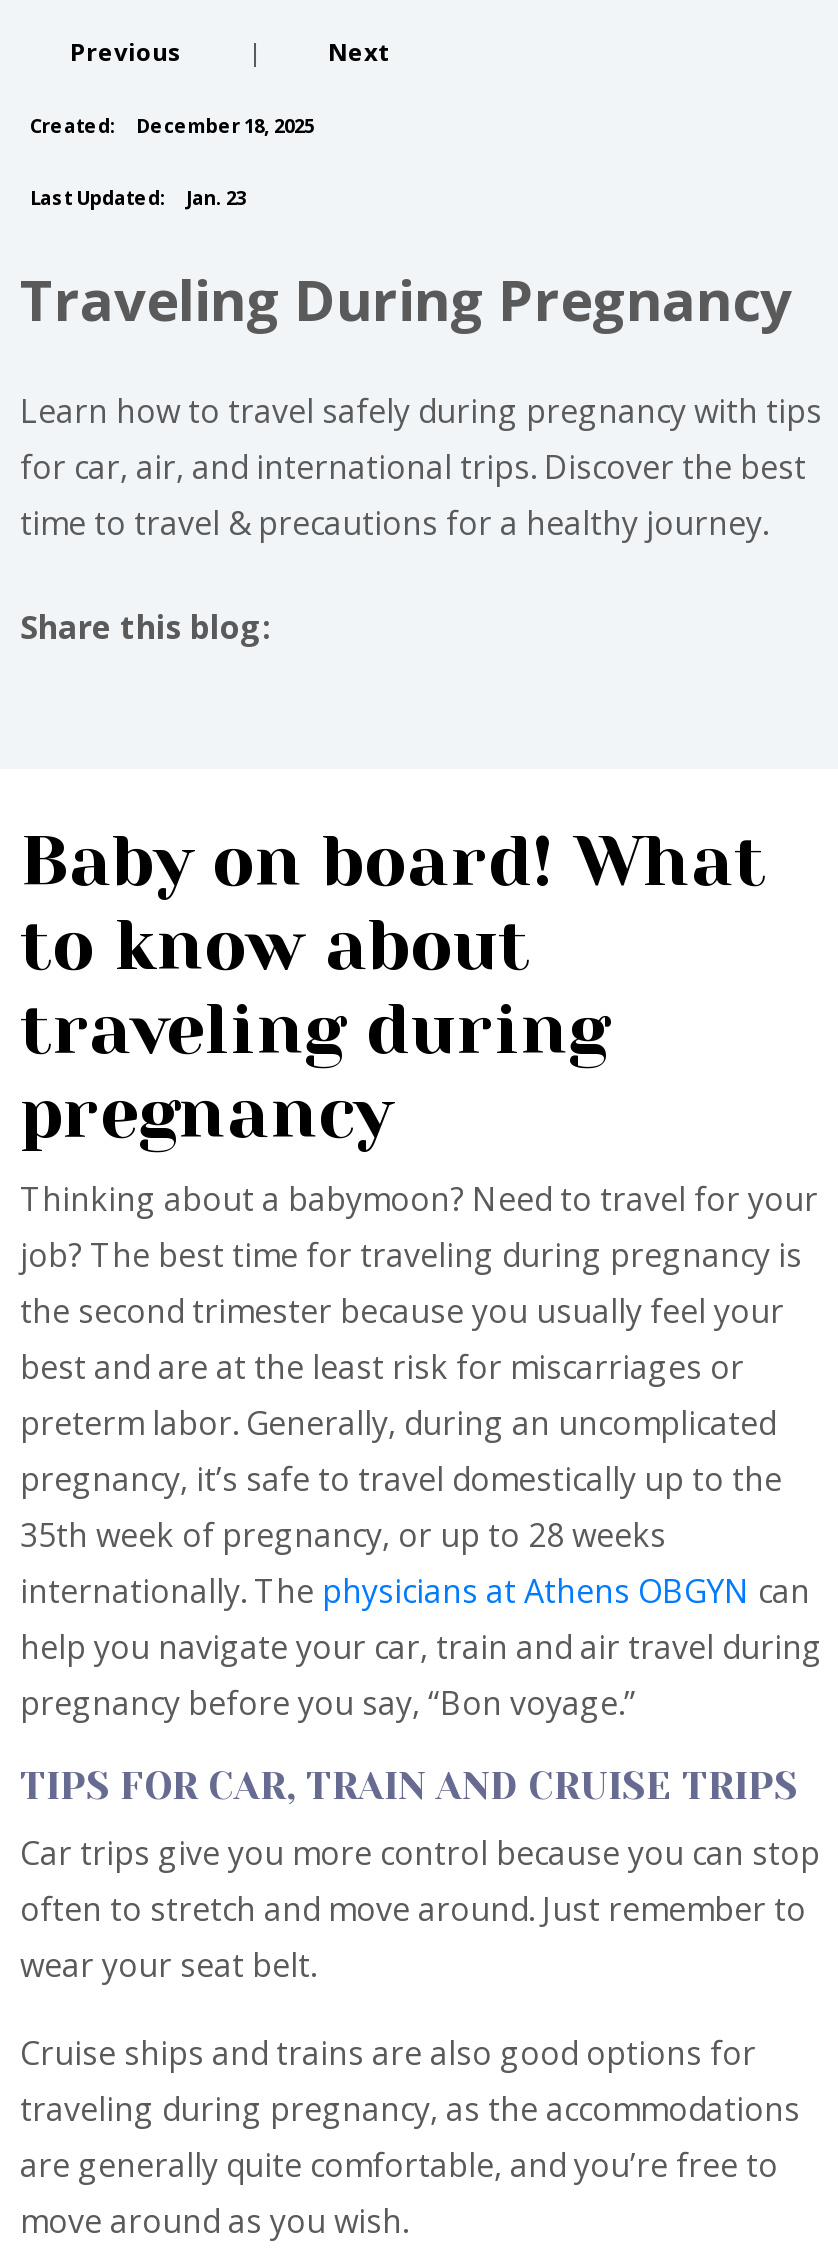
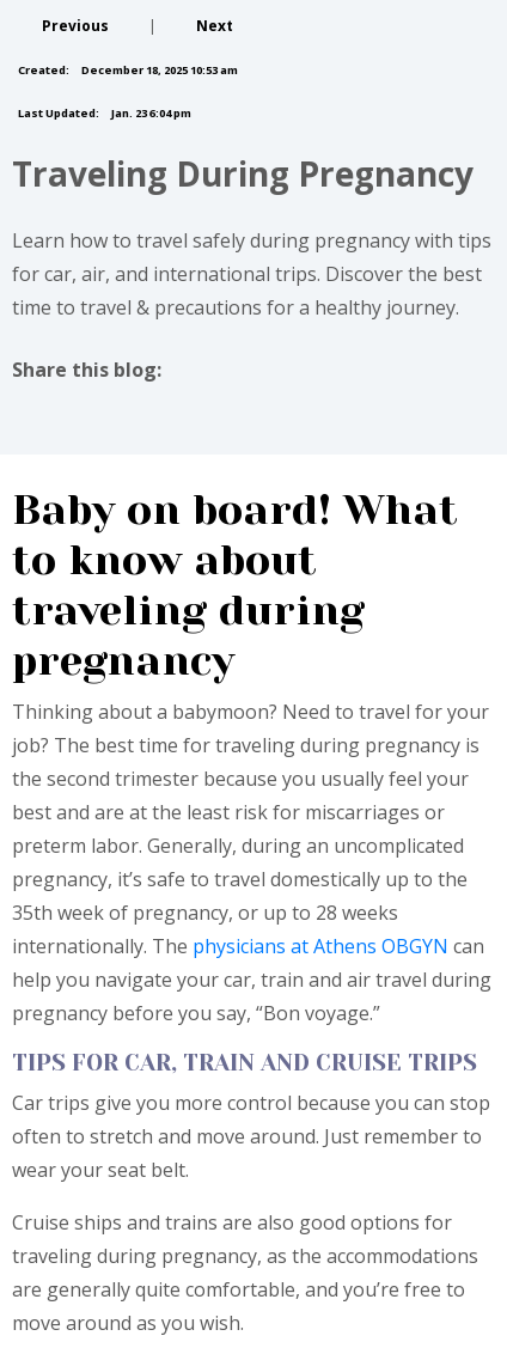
- Created: December 18, 2025
+ Created: December 18, 2025 10:53 am

- Last Updated: Jan. 23
+ Last Updated: Jan. 23 6:04 pm
